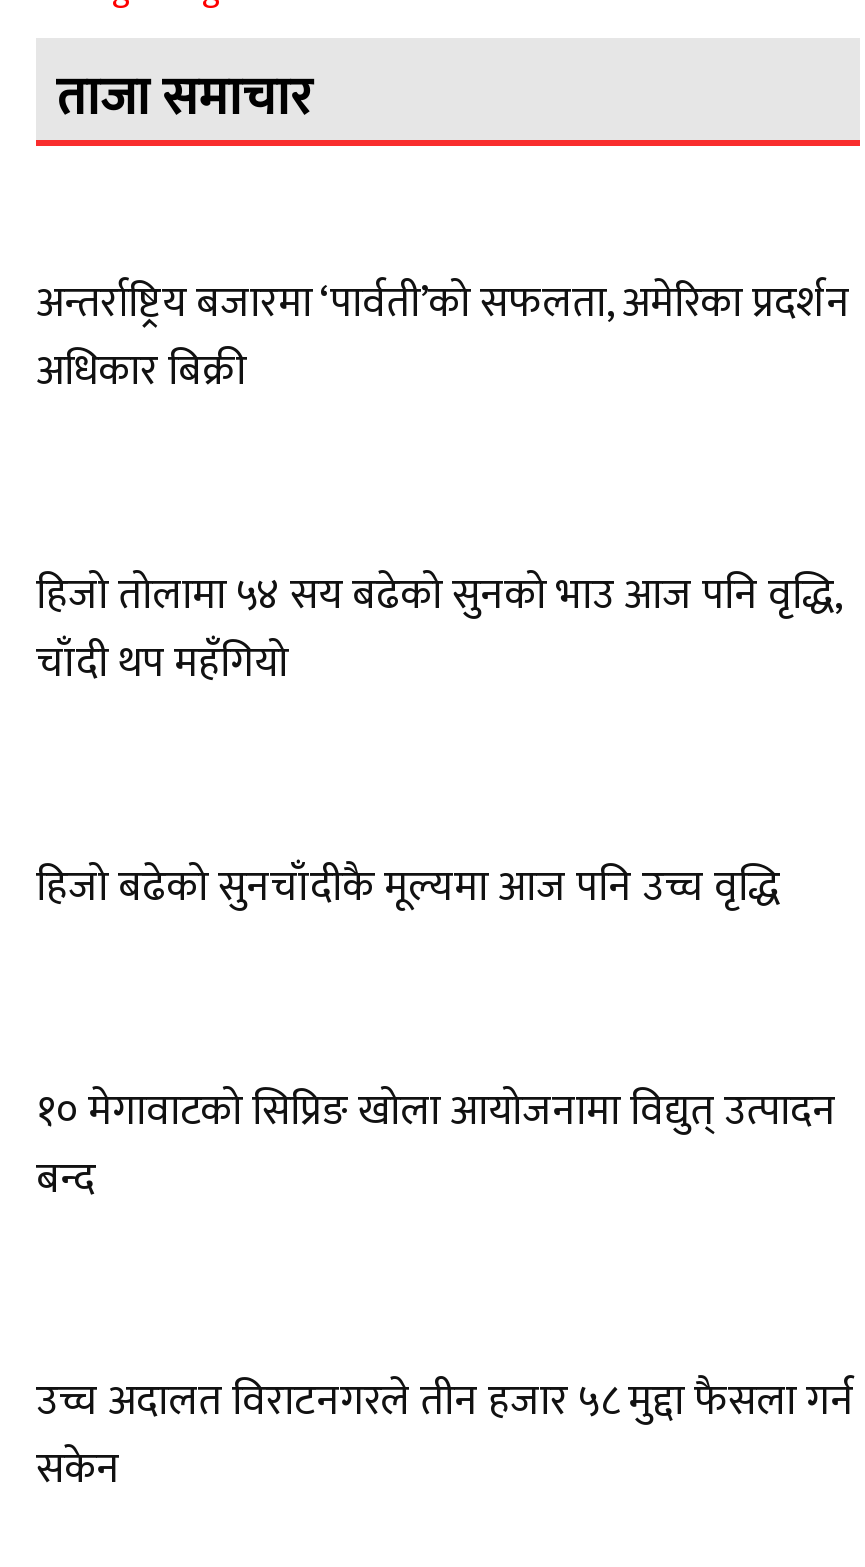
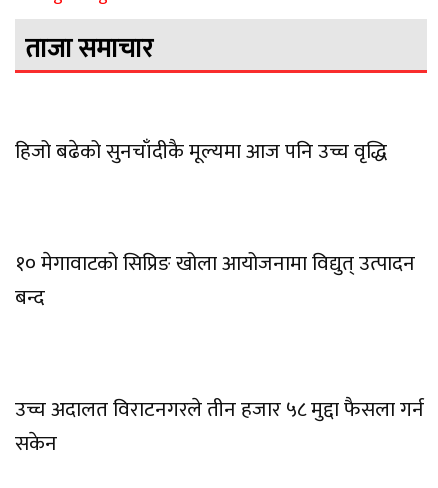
- अन्तर्राष्ट्रिय बजारमा ‘पार्वती’को सफलता, अमेरिका प्रदर्शन
- अधिकार बिक्री
- हिजो तोलामा ५४ सय बढेको सुनको भाउ आज पनि वृद्धि,
- चाँदी थप महँगियो
